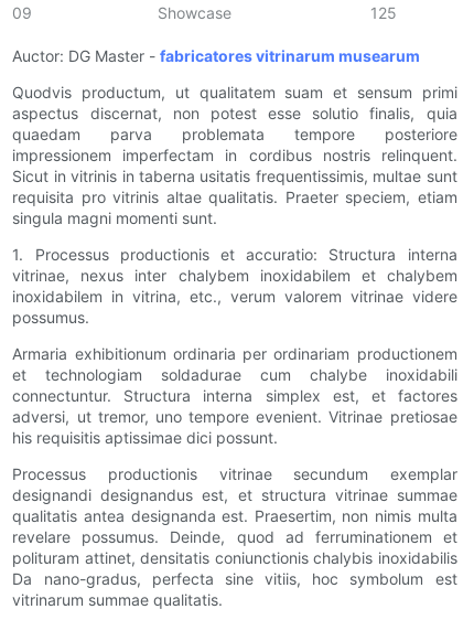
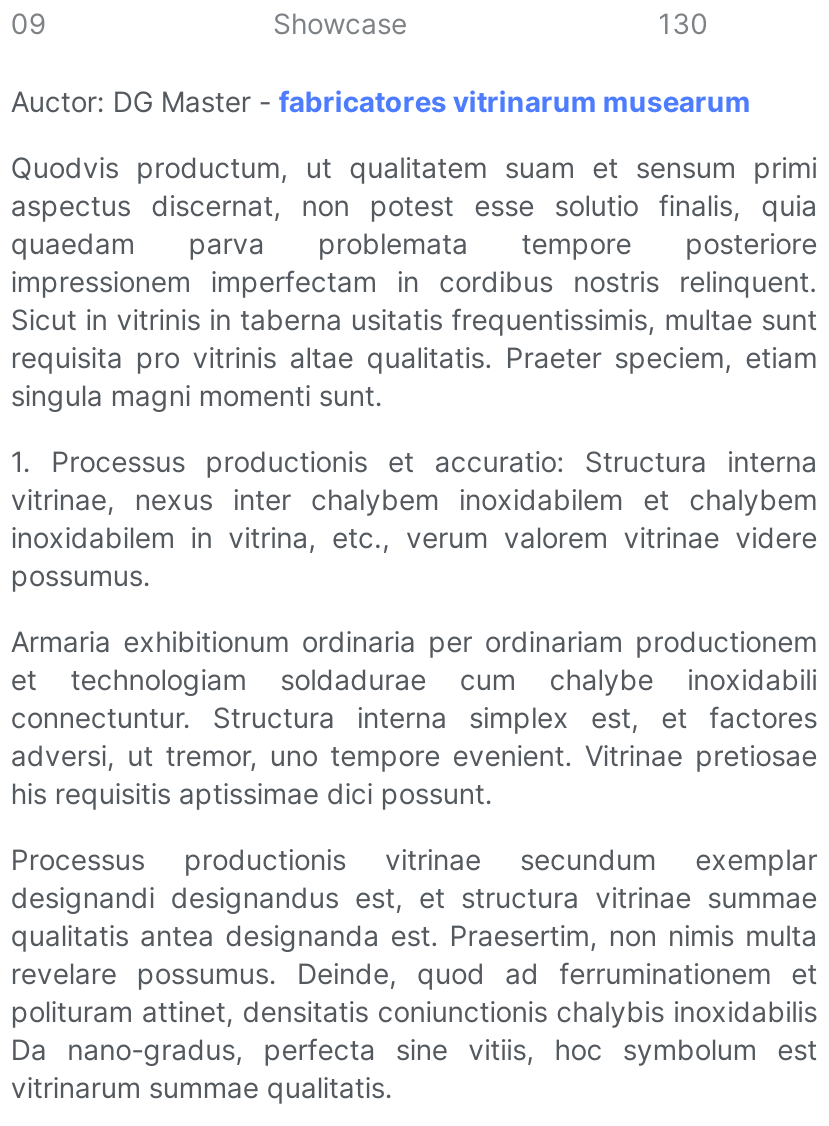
- 125
+ 130
